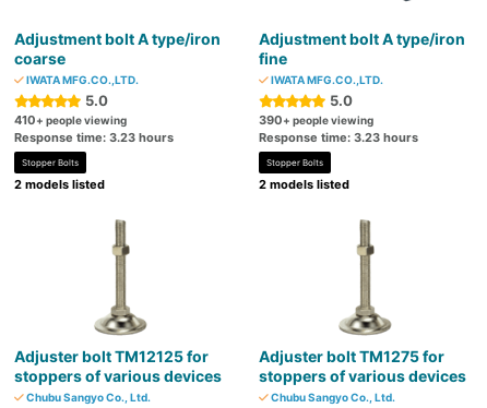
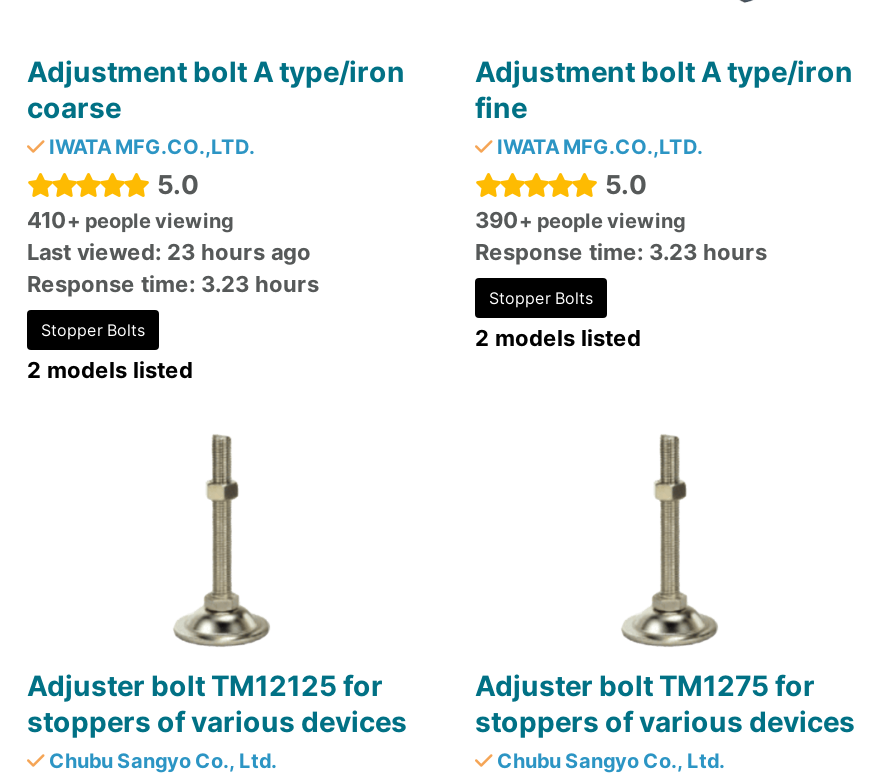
+ Last viewed: 23 hours ago
